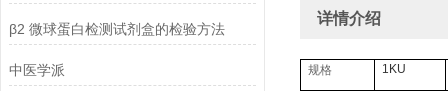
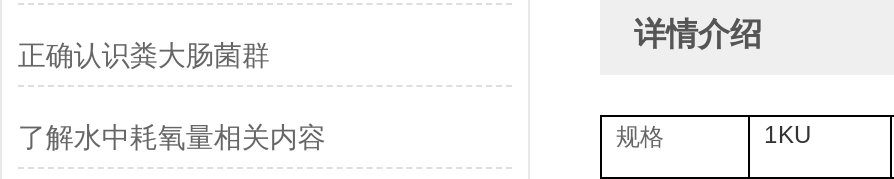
- β2 微球蛋白检测试剂盒的检验方法
+ 正确认识粪大肠菌群

- 中医学派
+ 了解水中耗氧量相关内容
